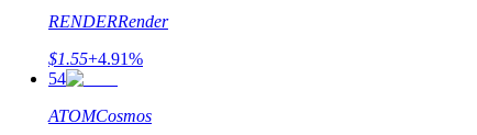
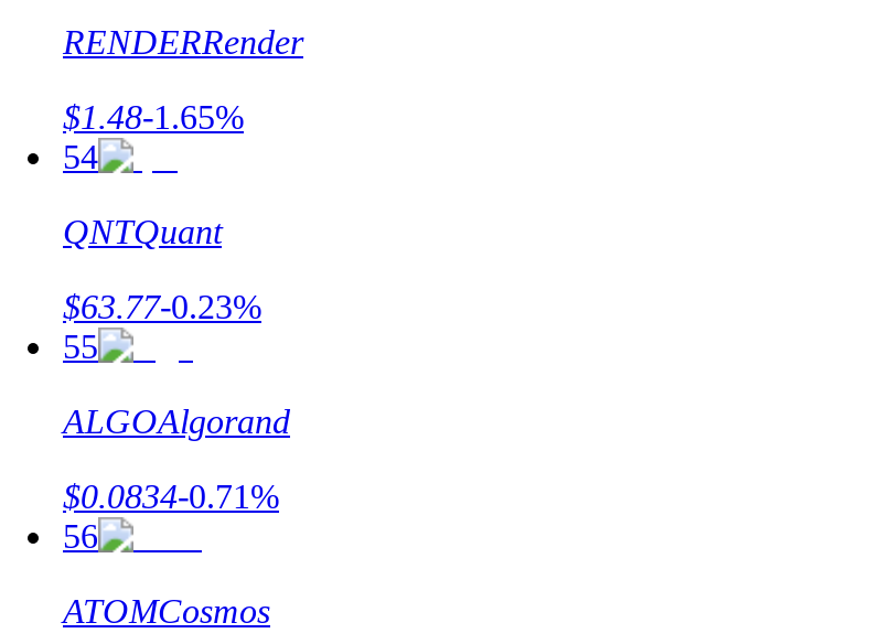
- $1.55+4.91%
+ $1.48-1.65%

+ QNTQuant
+ $63.77-0.23%
+ 55
+ ALGOAlgorand
+ $0.0834-0.71%
+ 56
